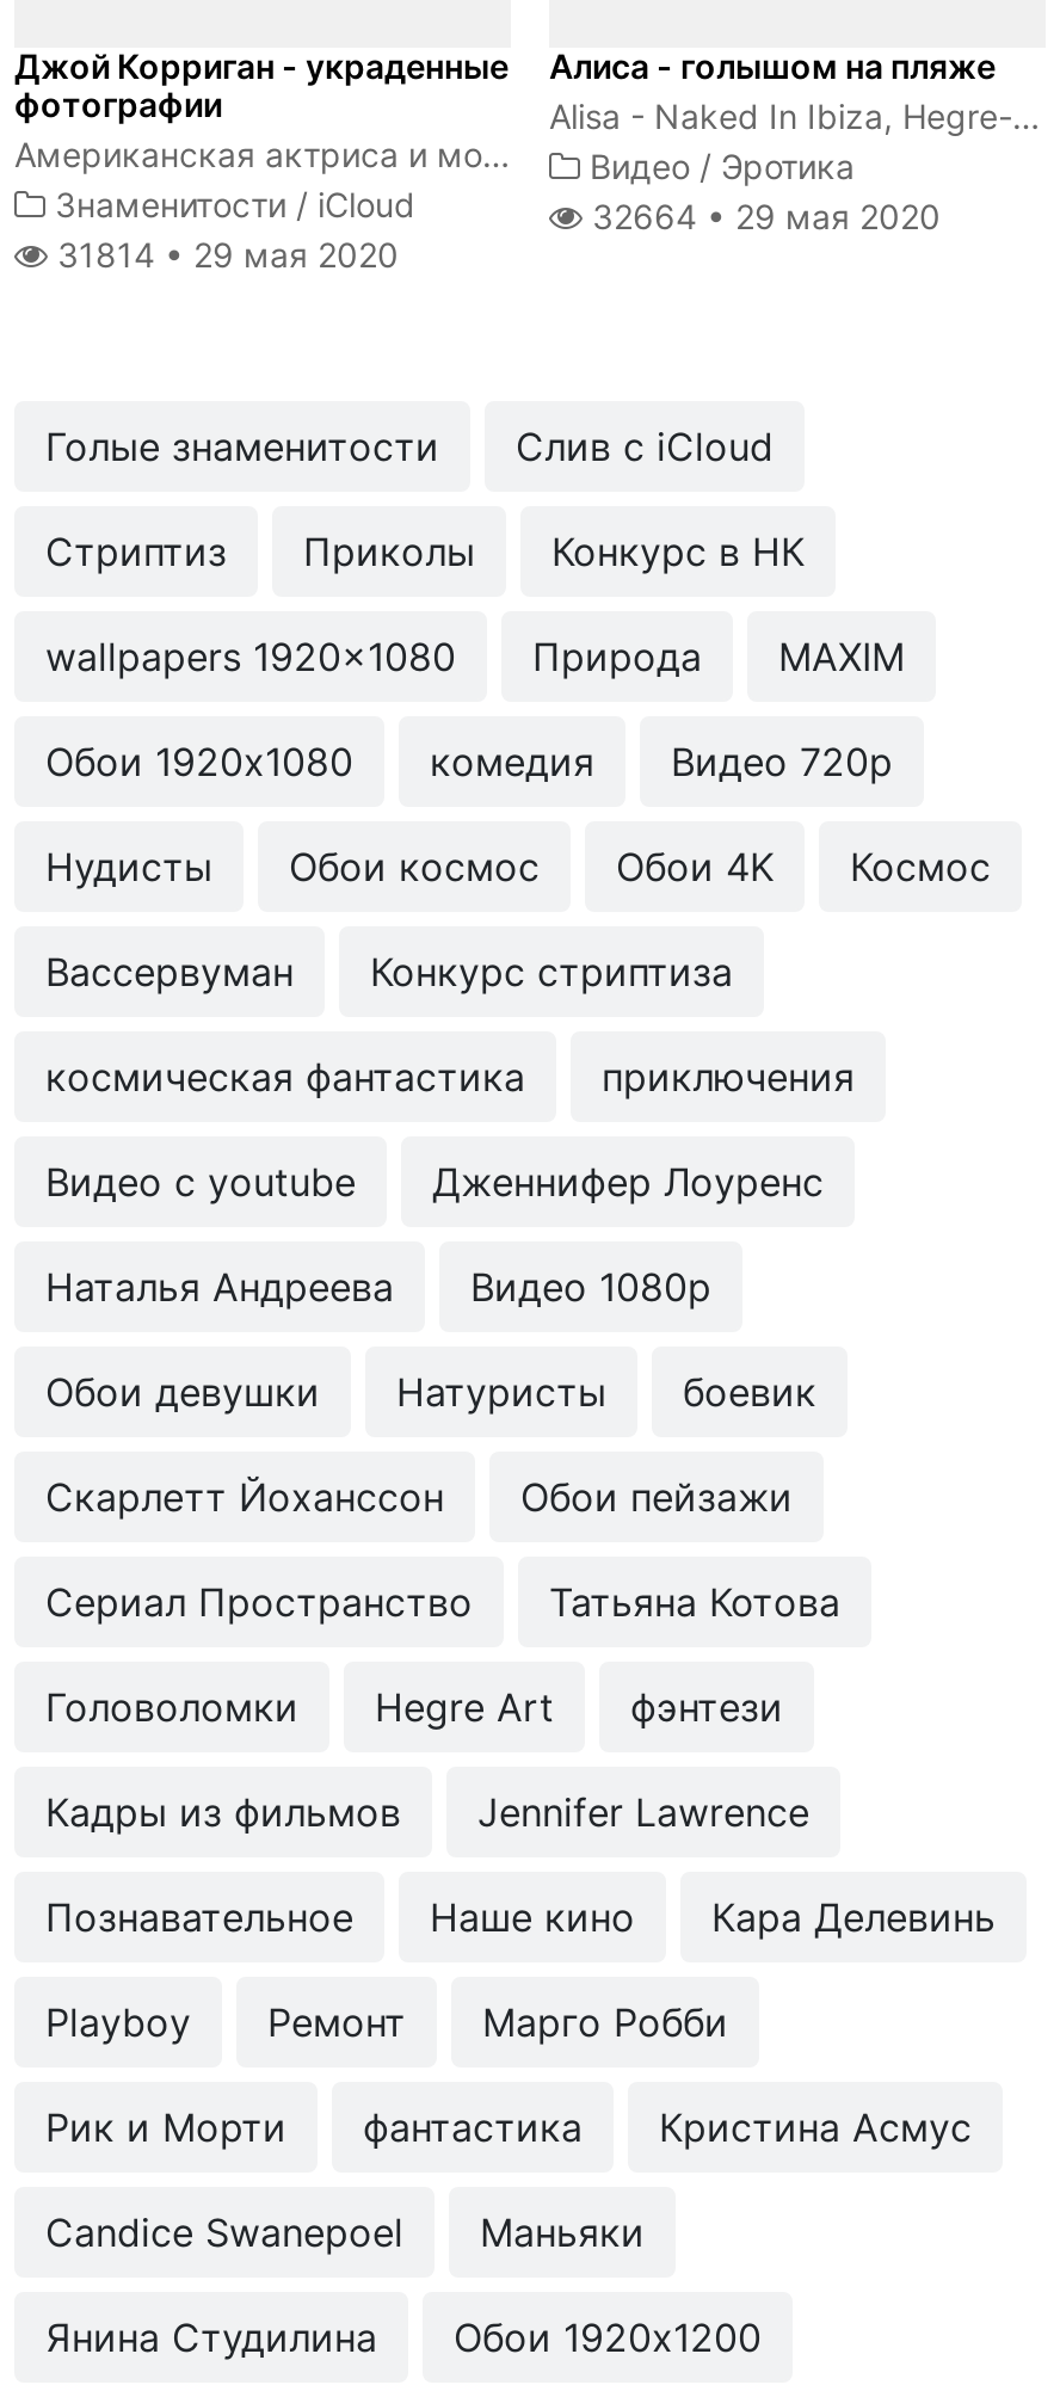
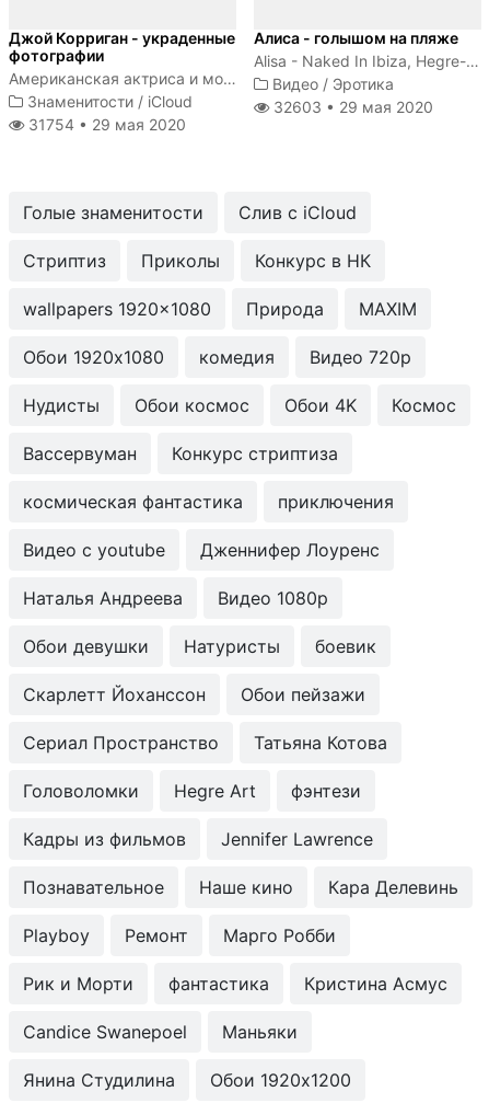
- 32664 • 29 мая 2020
+ 32603 • 29 мая 2020

- 31814 • 29 мая 2020
+ 31754 • 29 мая 2020
